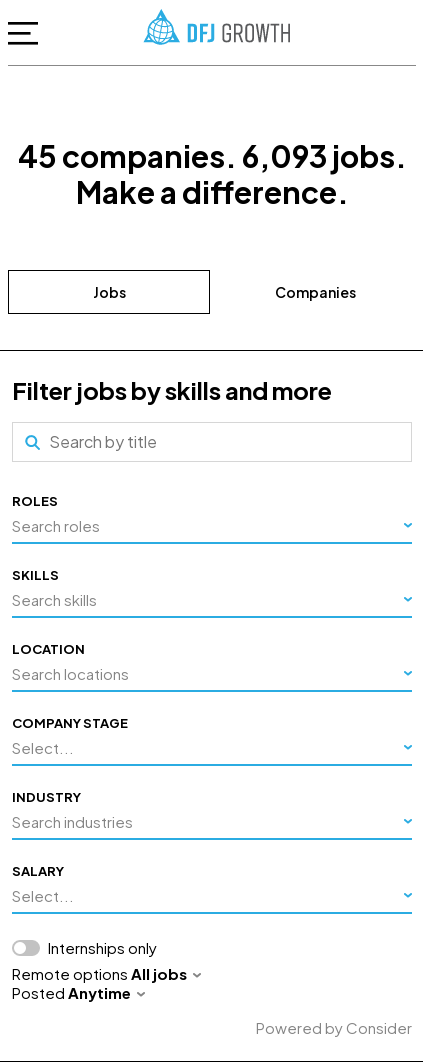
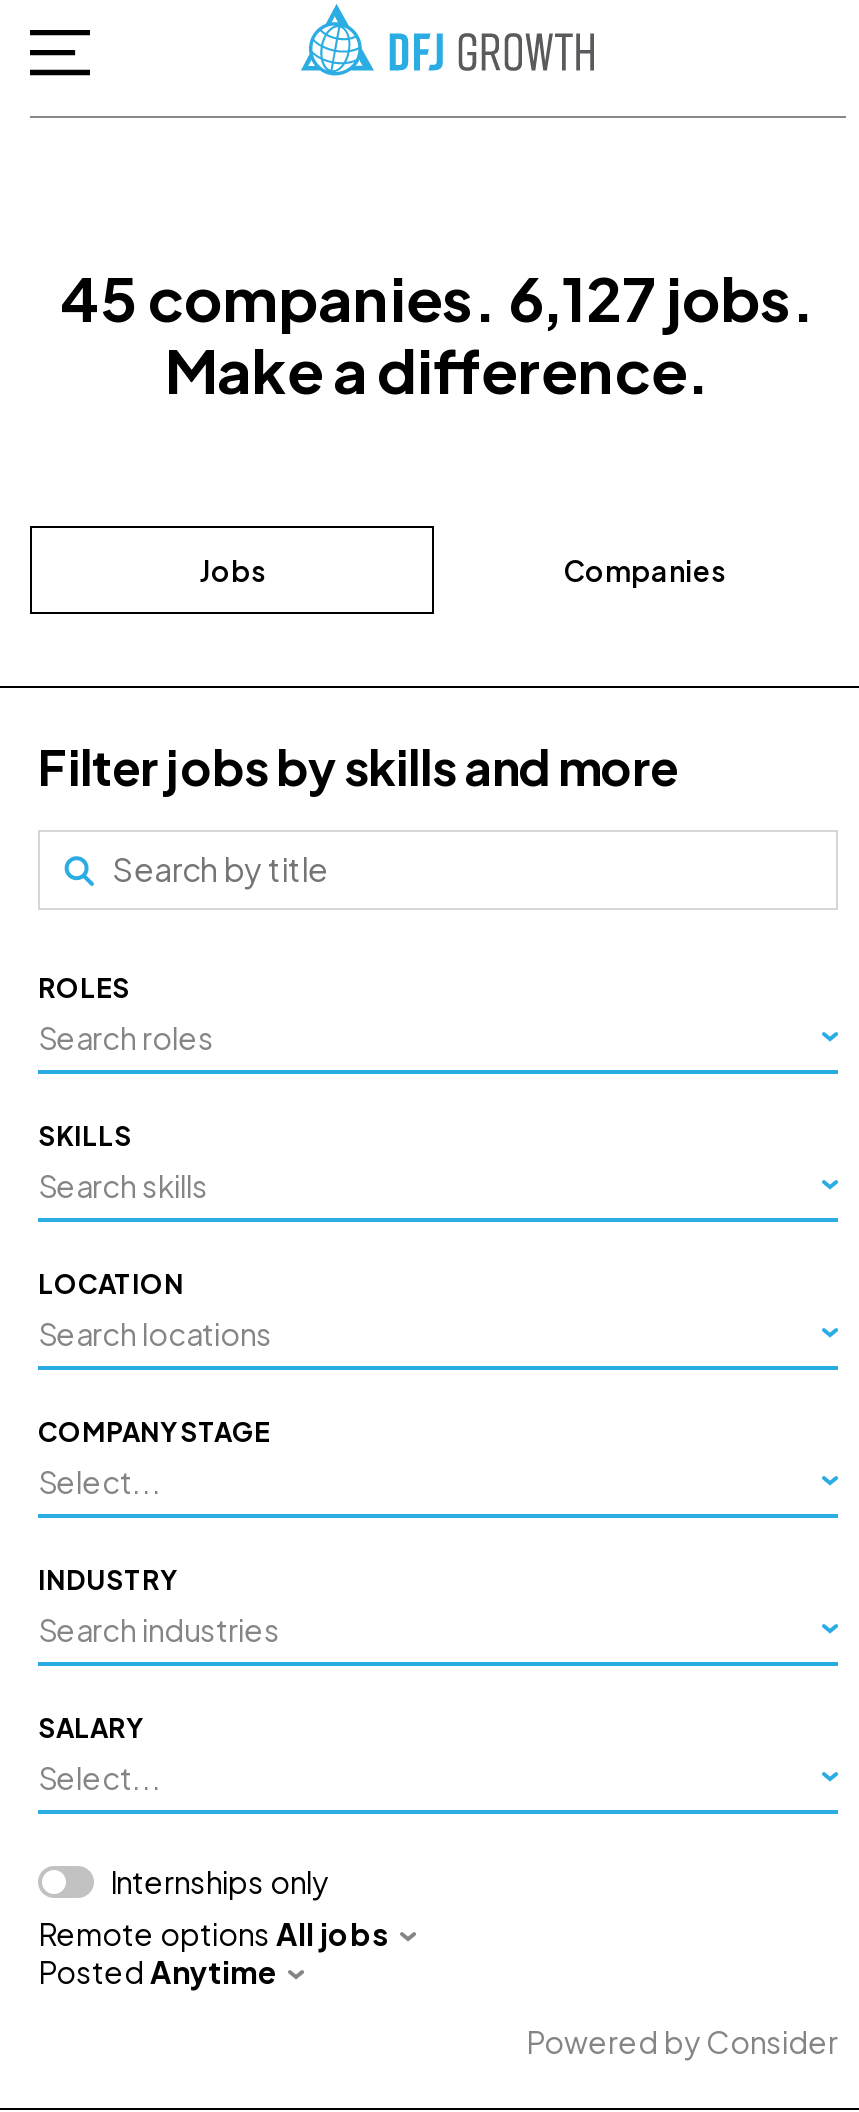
- 45 companies. 6,093 jobs.
+ 45 companies. 6,127 jobs.
